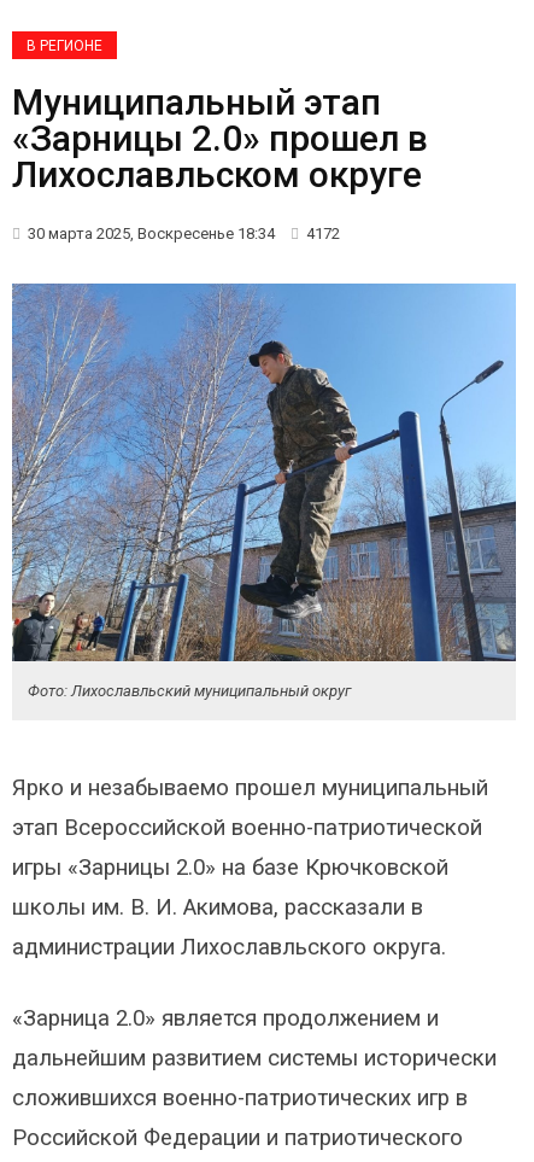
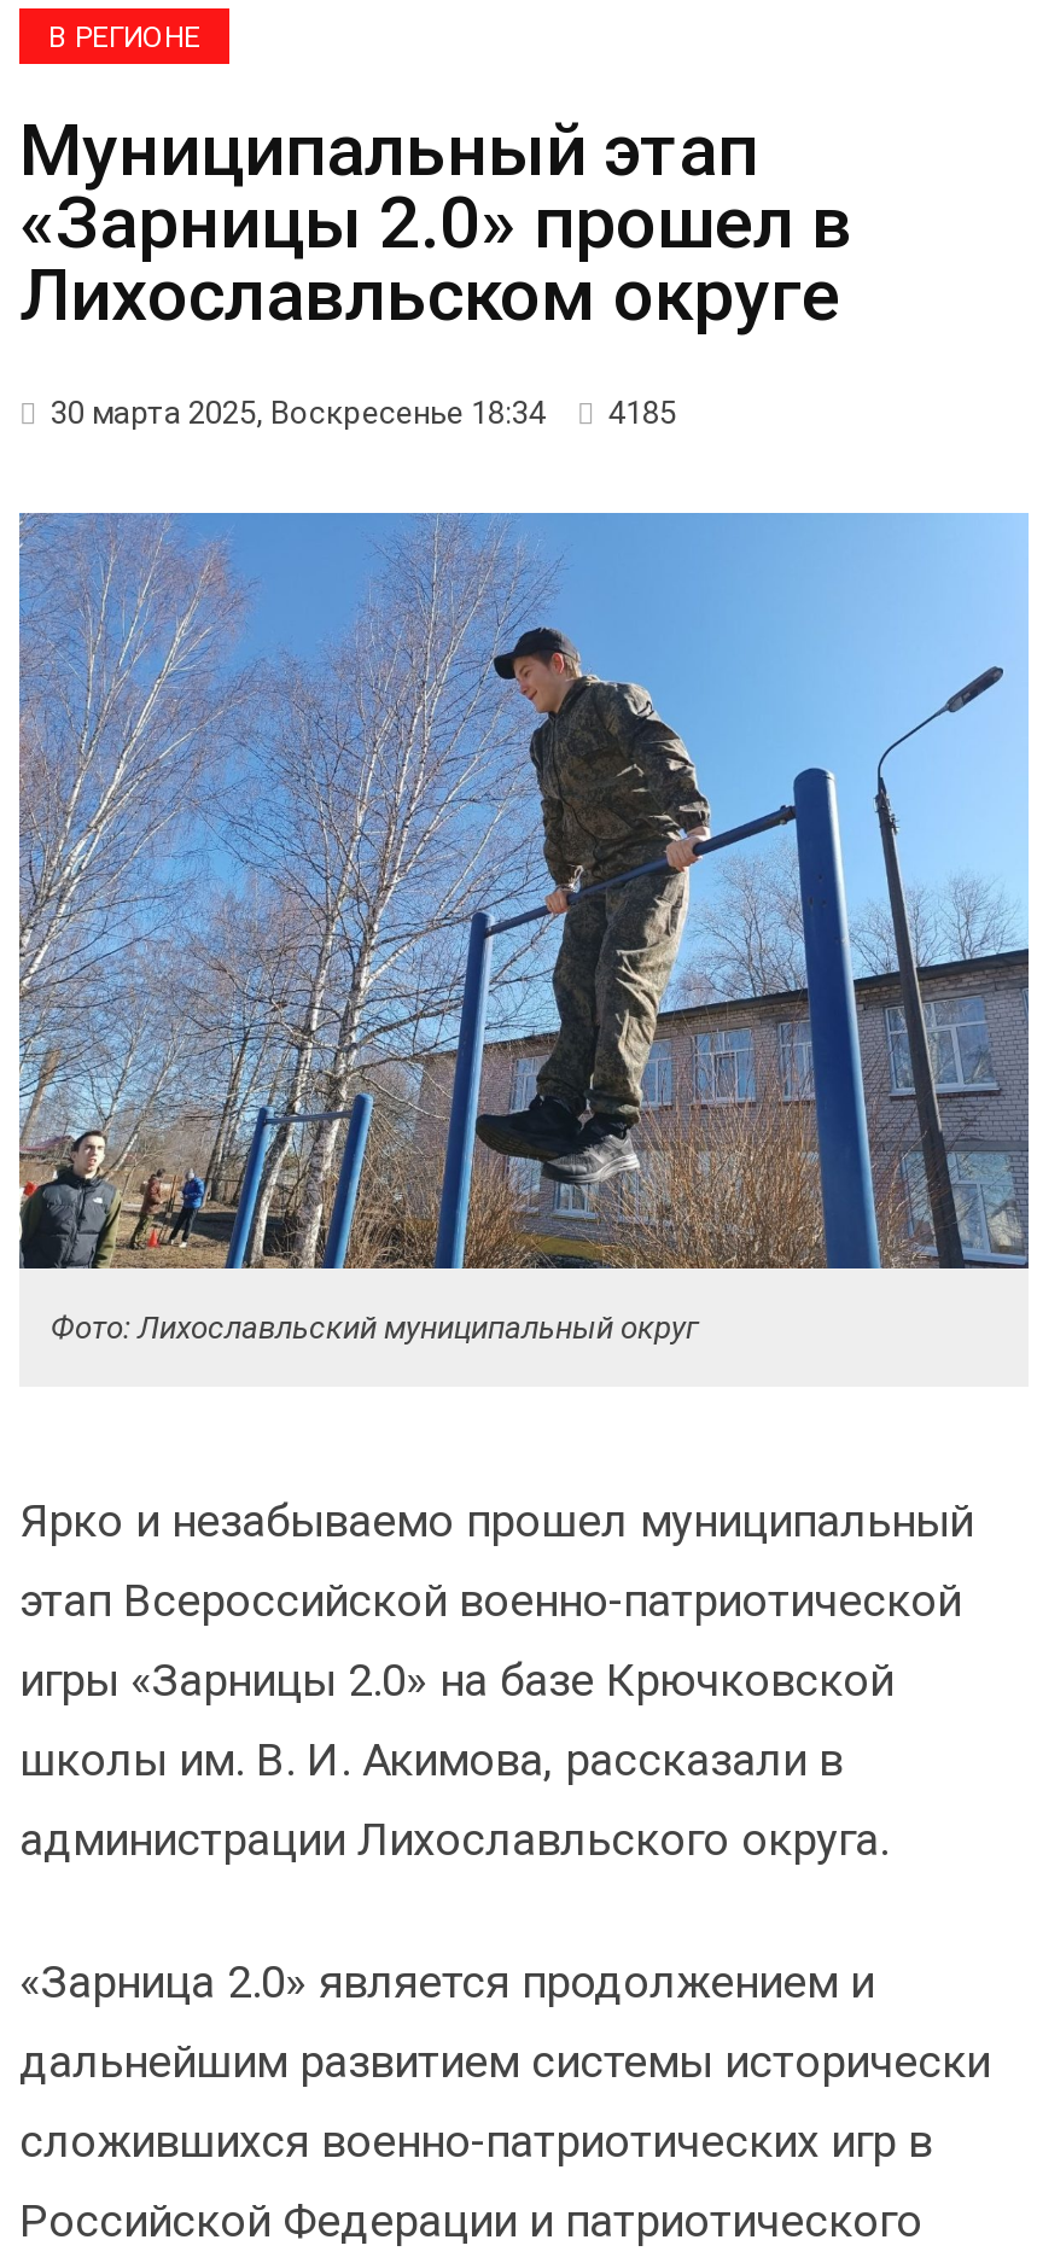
- 30 марта 2025, Воскресенье 18:34 4172
+ 30 марта 2025, Воскресенье 18:34 4185
